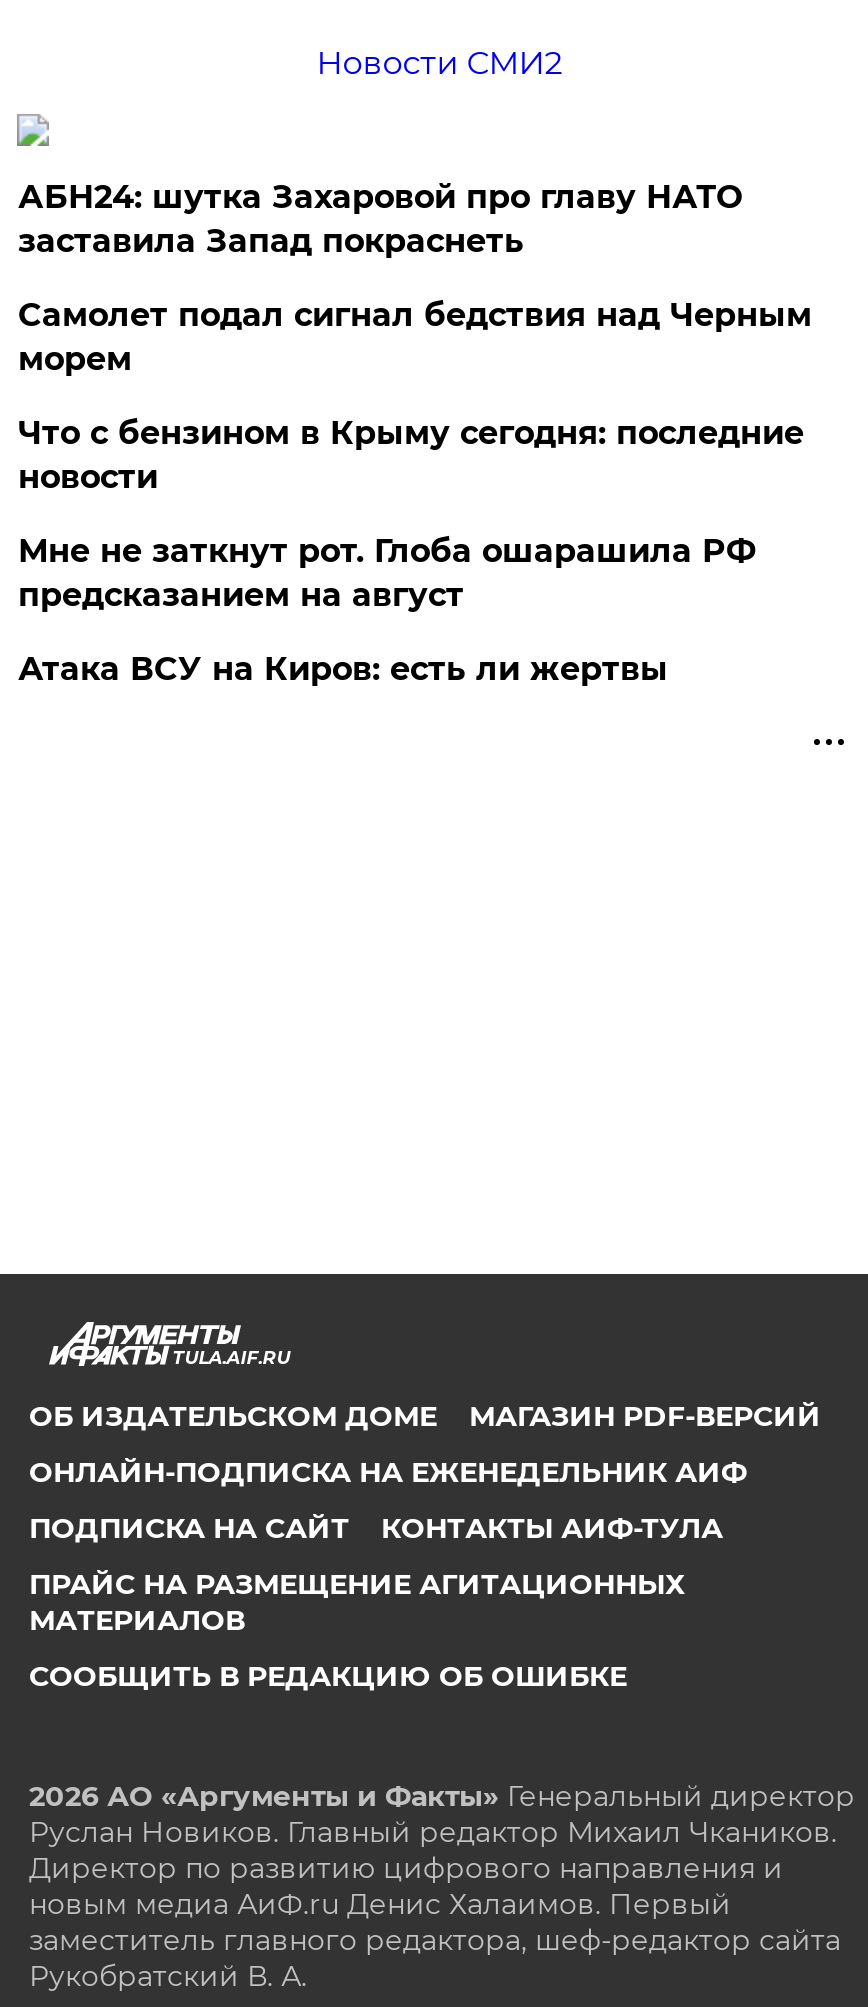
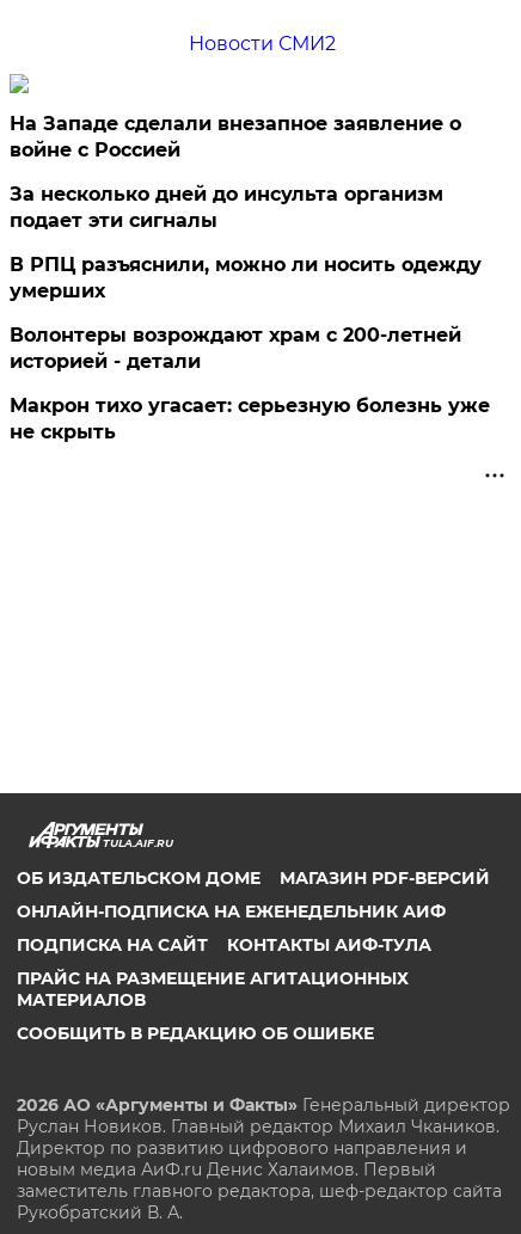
- АБН24: шутка Захаровой про главу НАТО
- заставила Запад покраснеть
+ На Западе сделали внезапное заявление о
+ войне с Россией

- Самолет подал сигнал бедствия над Черным
- морем
+ За несколько дней до инсульта организм
+ подает эти сигналы

- Что с бензином в Крыму сегодня: последние
- новости
+ В РПЦ разъяснили, можно ли носить одежду
+ умерших

- Мне не заткнут рот. Глоба ошарашила РФ
- предсказанием на август
+ Волонтеры возрождают храм с 200-летней
+ историей - детали

- Атака ВСУ на Киров: есть ли жертвы
+ Макрон тихо угасает: серьезную болезнь уже
+ не скрыть
